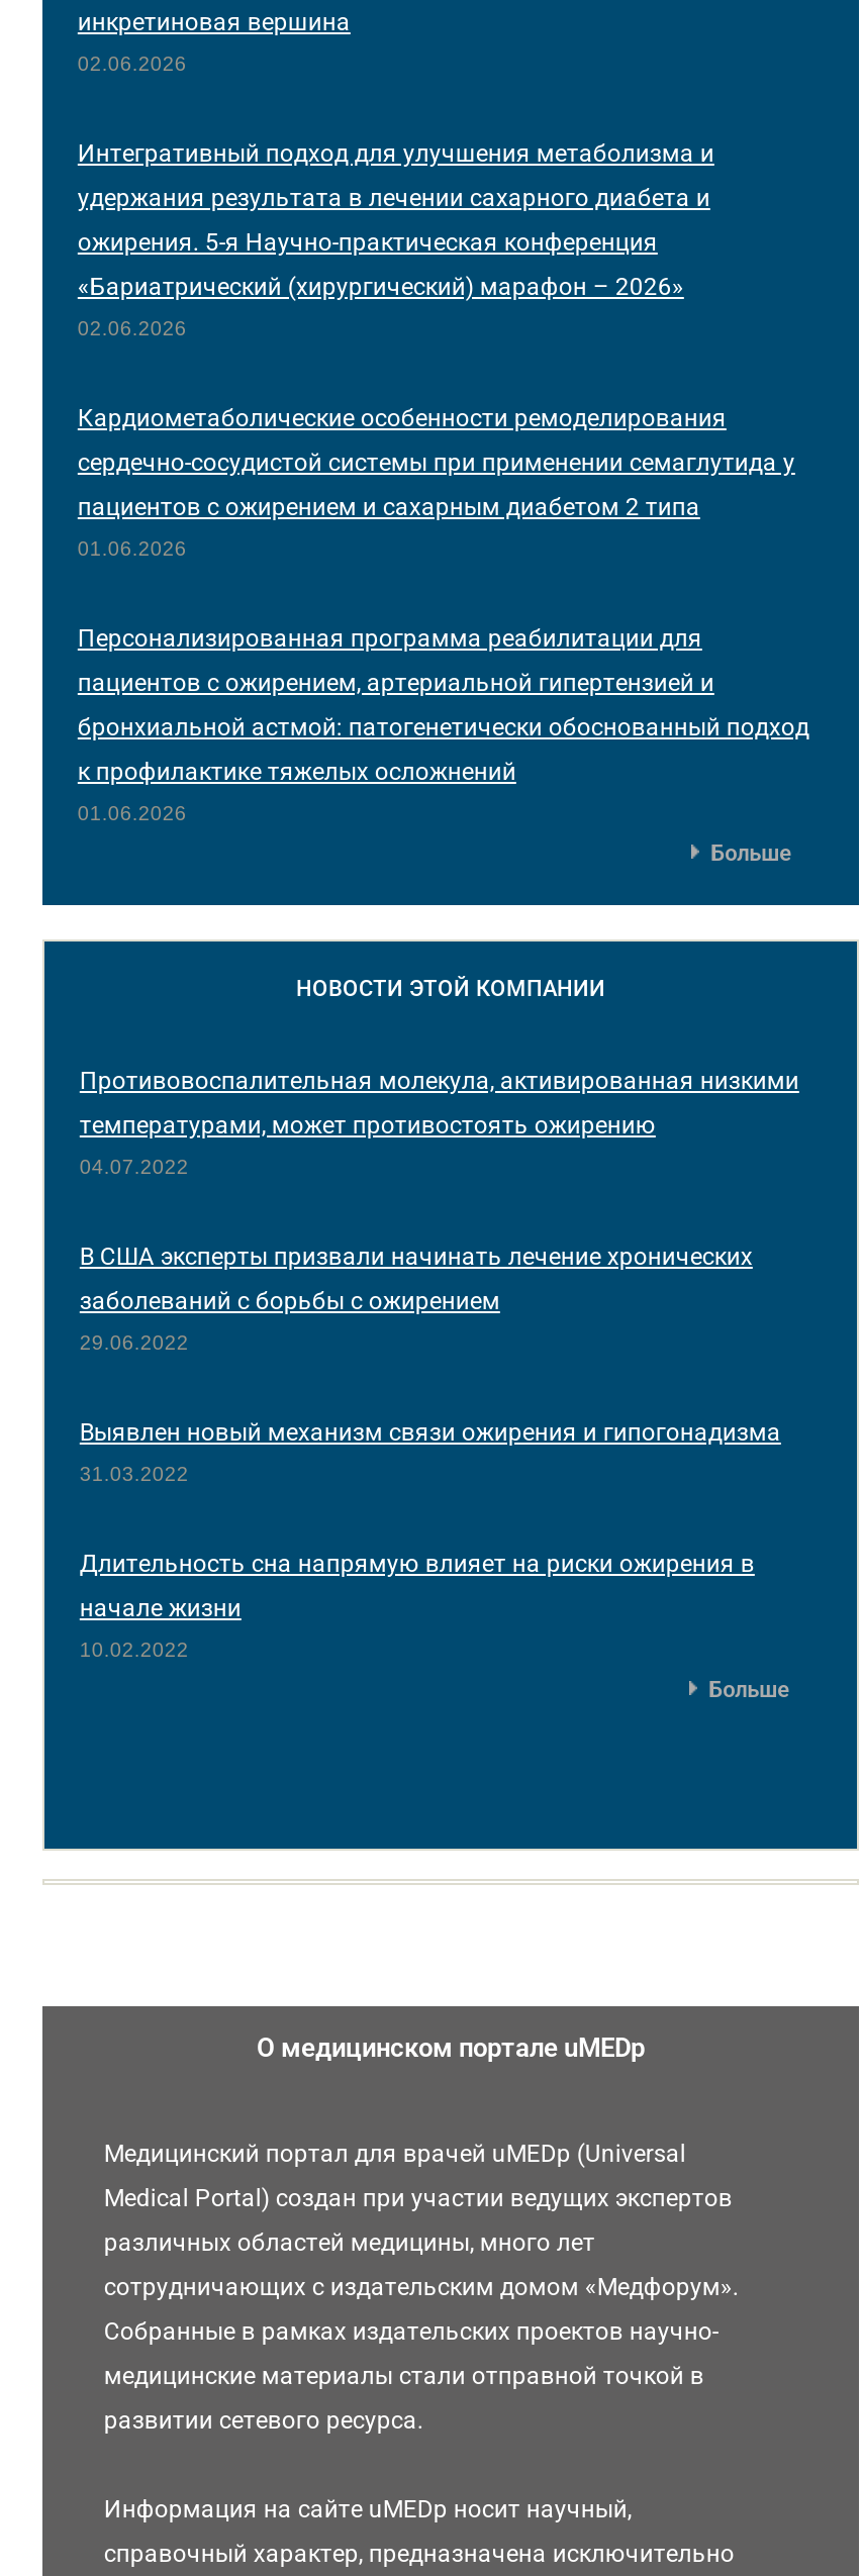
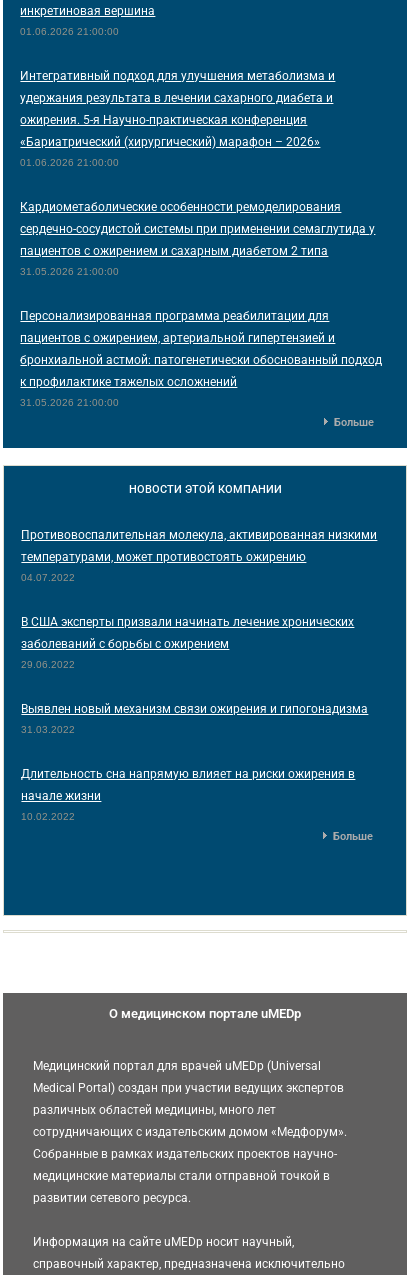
- 02.06.2026
+ 01.06.2026 21:00:00

- 02.06.2026
+ 01.06.2026 21:00:00

- 01.06.2026
+ 31.05.2026 21:00:00

- 01.06.2026
+ 31.05.2026 21:00:00
